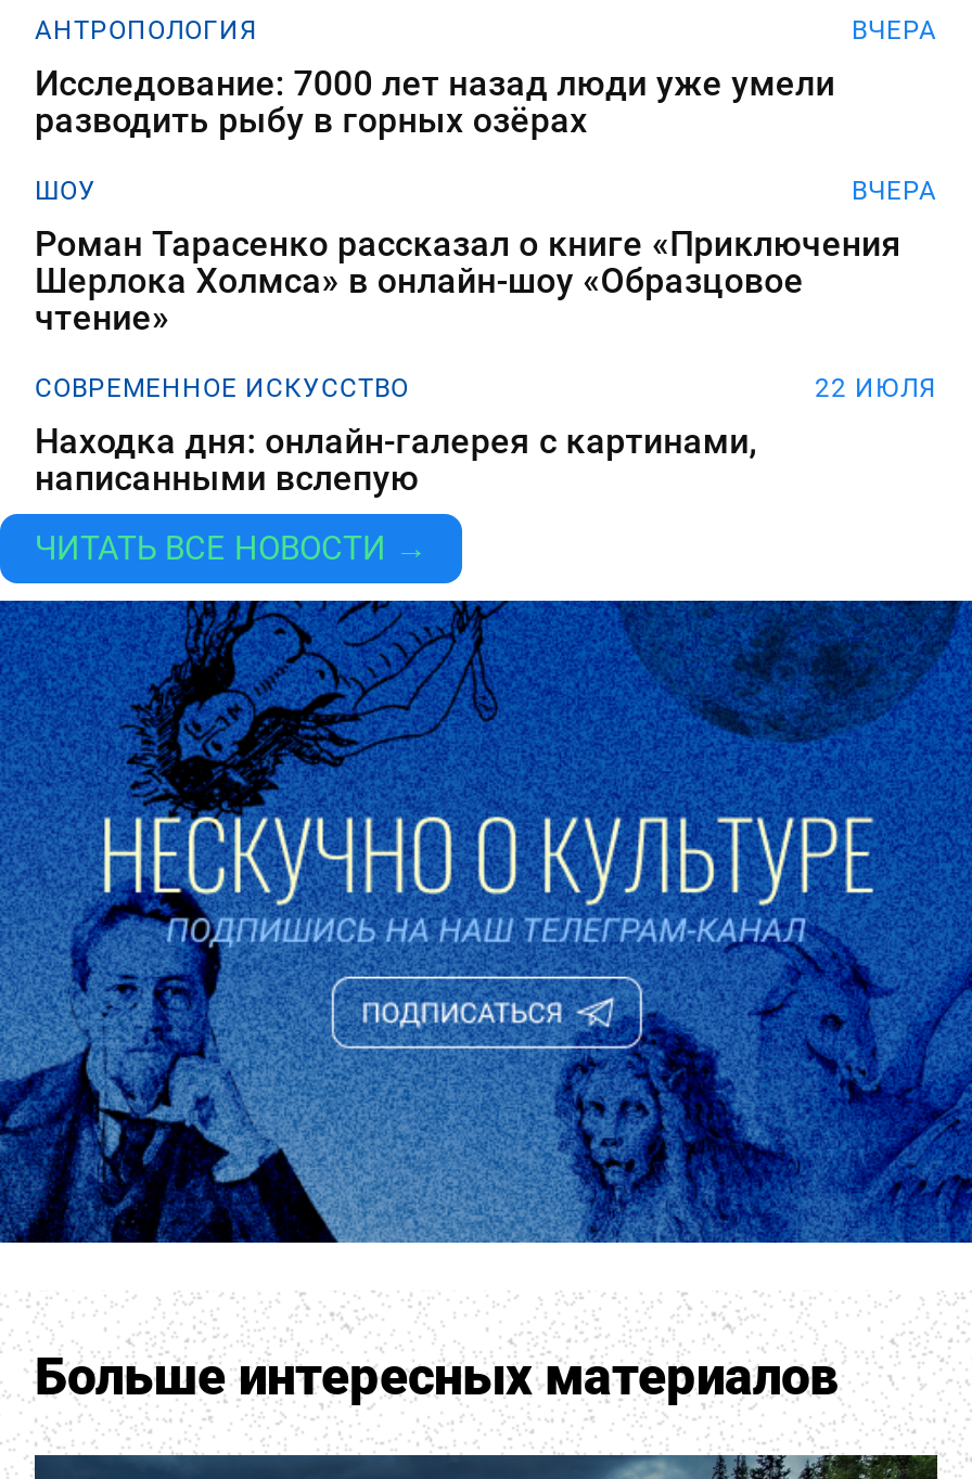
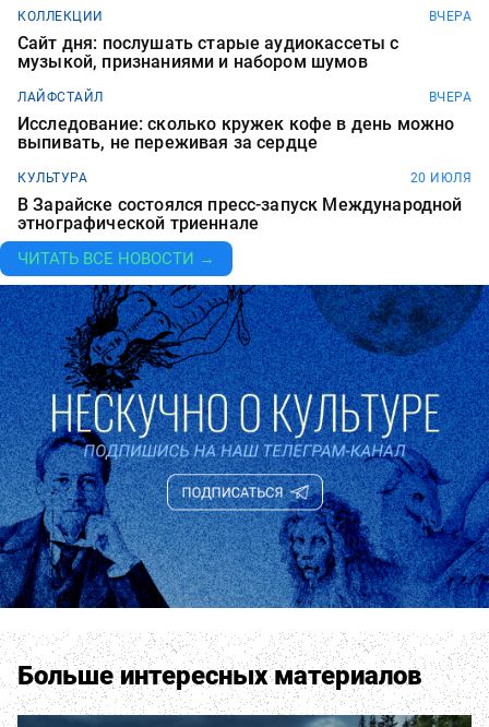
- АНТРОПОЛОГИЯ
+ КОЛЛЕКЦИИ

- Исследование: 7000 лет назад люди уже умели
- разводить рыбу в горных озёрах
+ Сайт дня: послушать старые аудиокассеты с
+ музыкой, признаниями и набором шумов

- ШОУ
+ ЛАЙФСТАЙЛ

- Роман Тарасенко рассказал о книге «Приключения
- Шерлока Холмса» в онлайн-шоу «Образцовое
- чтение»
+ Исследование: сколько кружек кофе в день можно
+ выпивать, не переживая за сердце

- СОВРЕМЕННОЕ ИСКУССТВО
- 22 ИЮЛЯ
- Находка дня: онлайн-галерея с картинами,
- написанными вслепую
+ КУЛЬТУРА
+ 20 ИЮЛЯ
+ В Зарайске состоялся пресс-запуск Международной
+ этнографической триеннале
